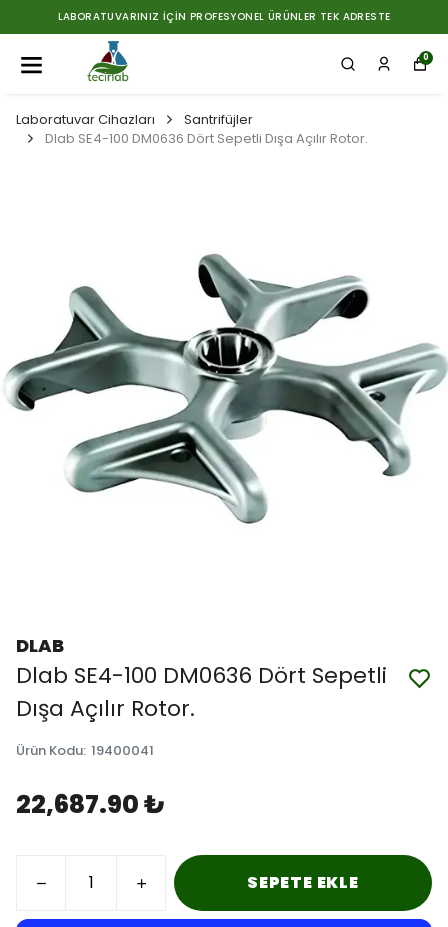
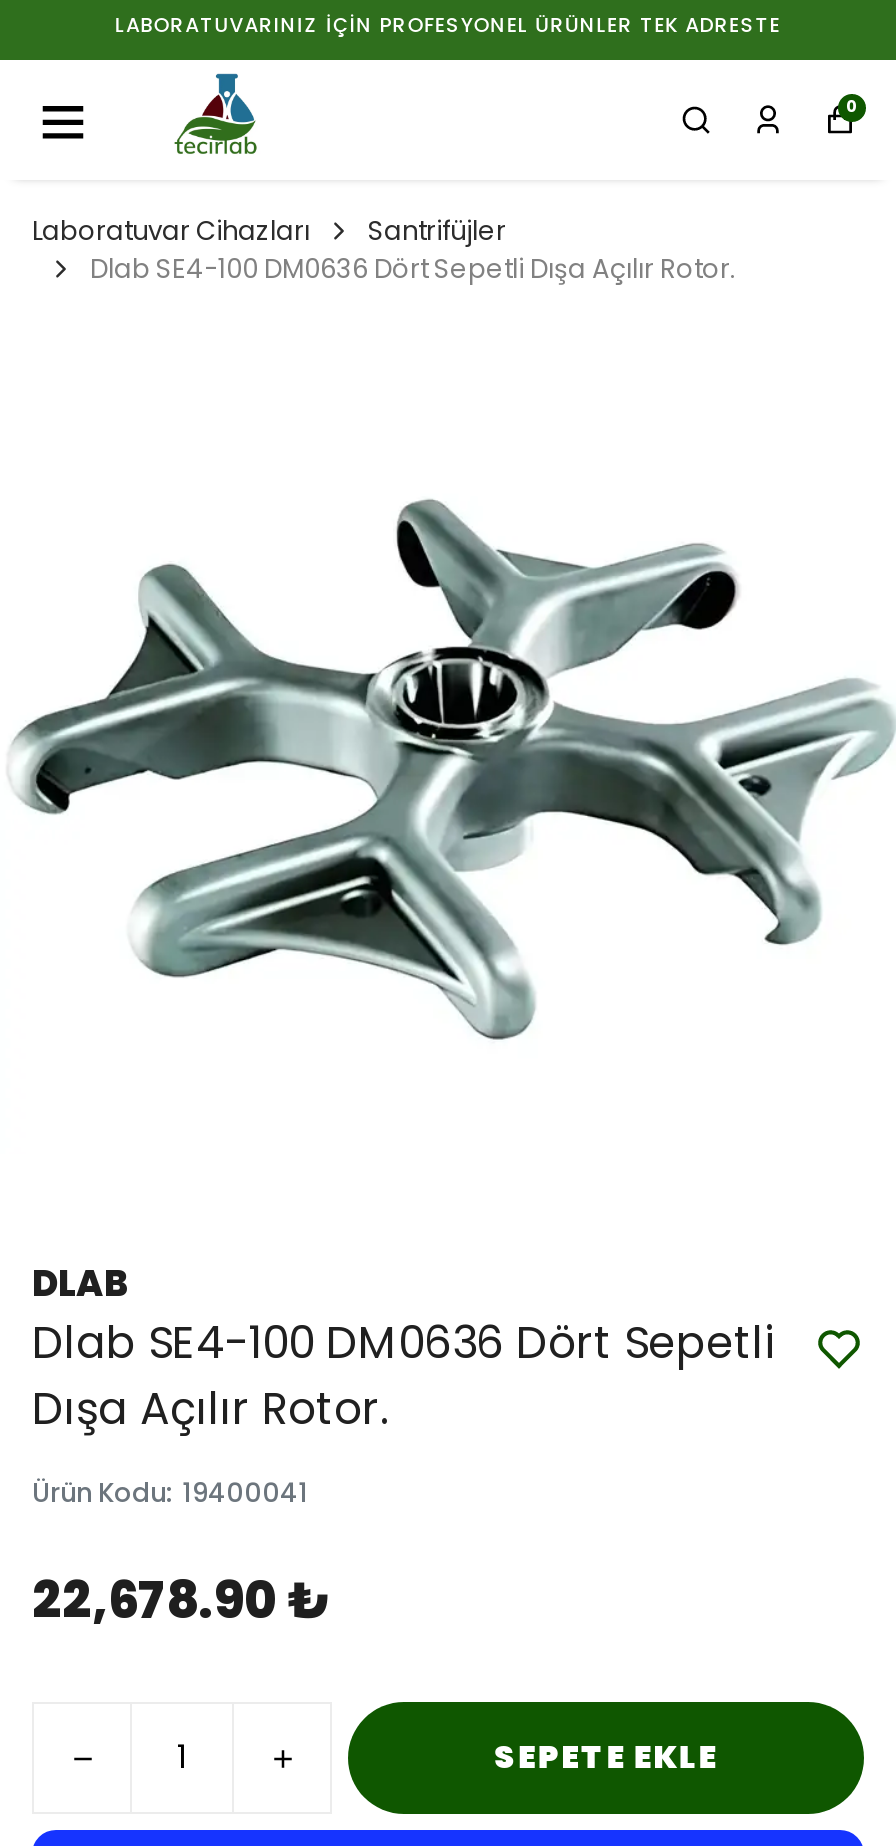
- 22,687.90 ₺
+ 22,678.90 ₺
